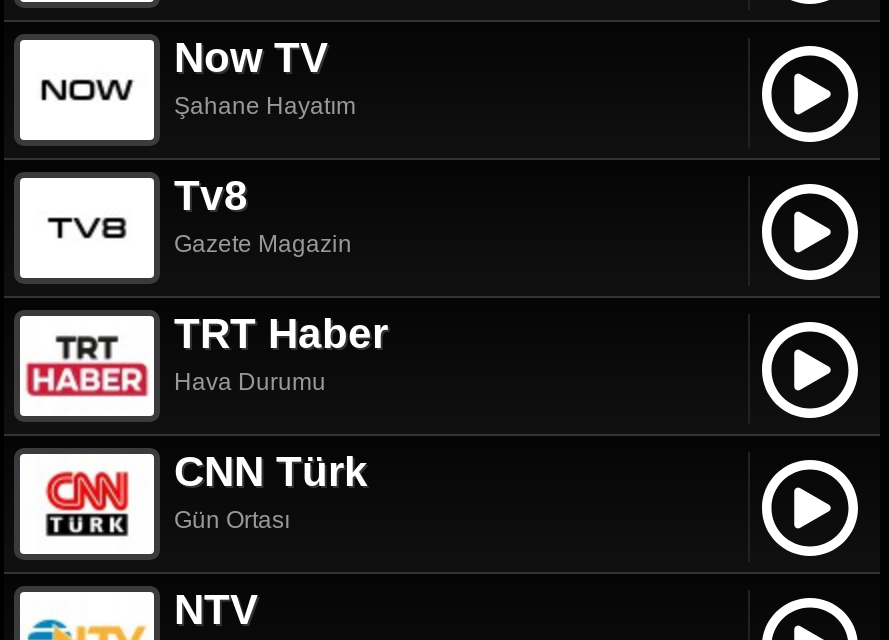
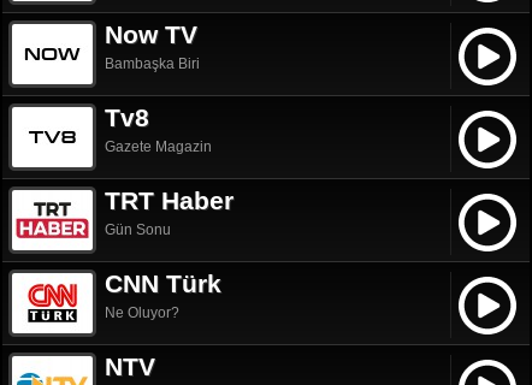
- Şahane Hayatım
+ Bambaşka Biri

- Hava Durumu
+ Gün Sonu

- Gün Ortası
+ Ne Oluyor?
